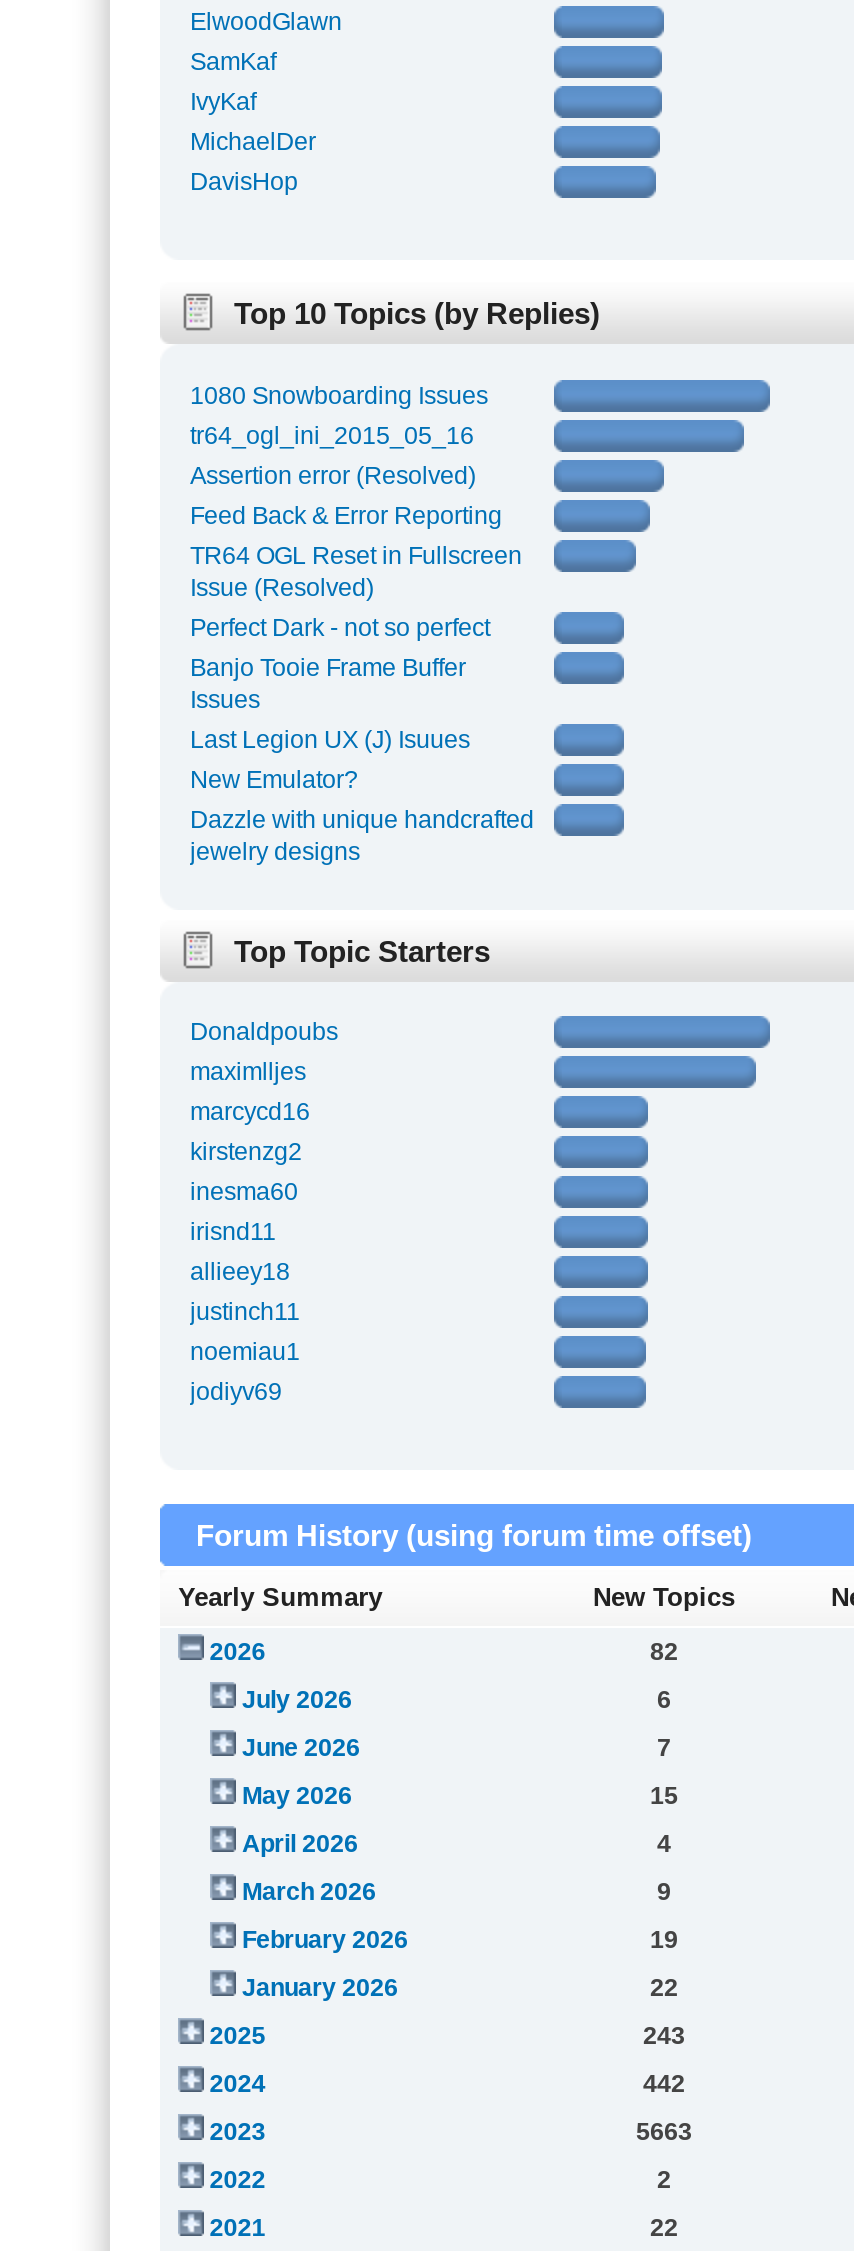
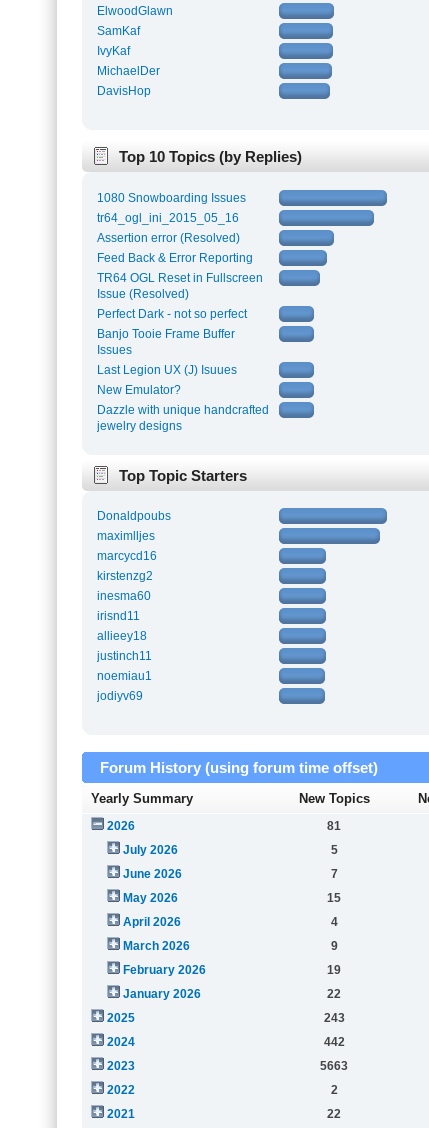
- 82
+ 81

- 6
+ 5
